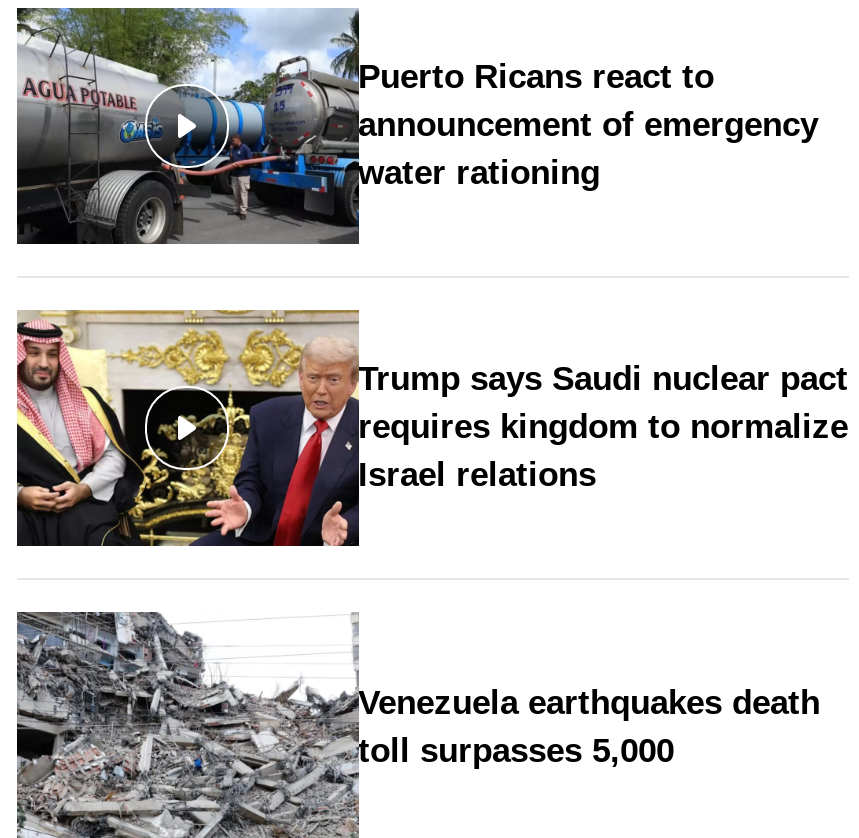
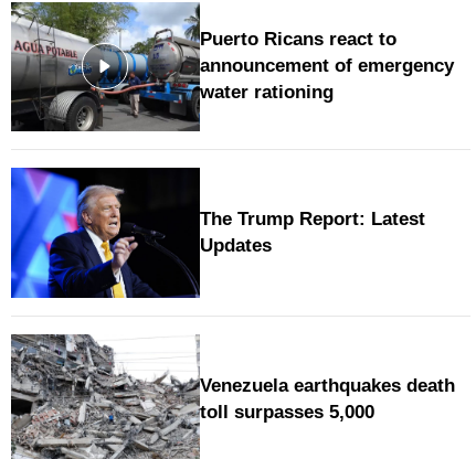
- [image]
- Trump says Saudi nuclear pact
- requires kingdom to normalize
- Israel relations
+ [image]
+ The Trump Report: Latest
+ Updates
